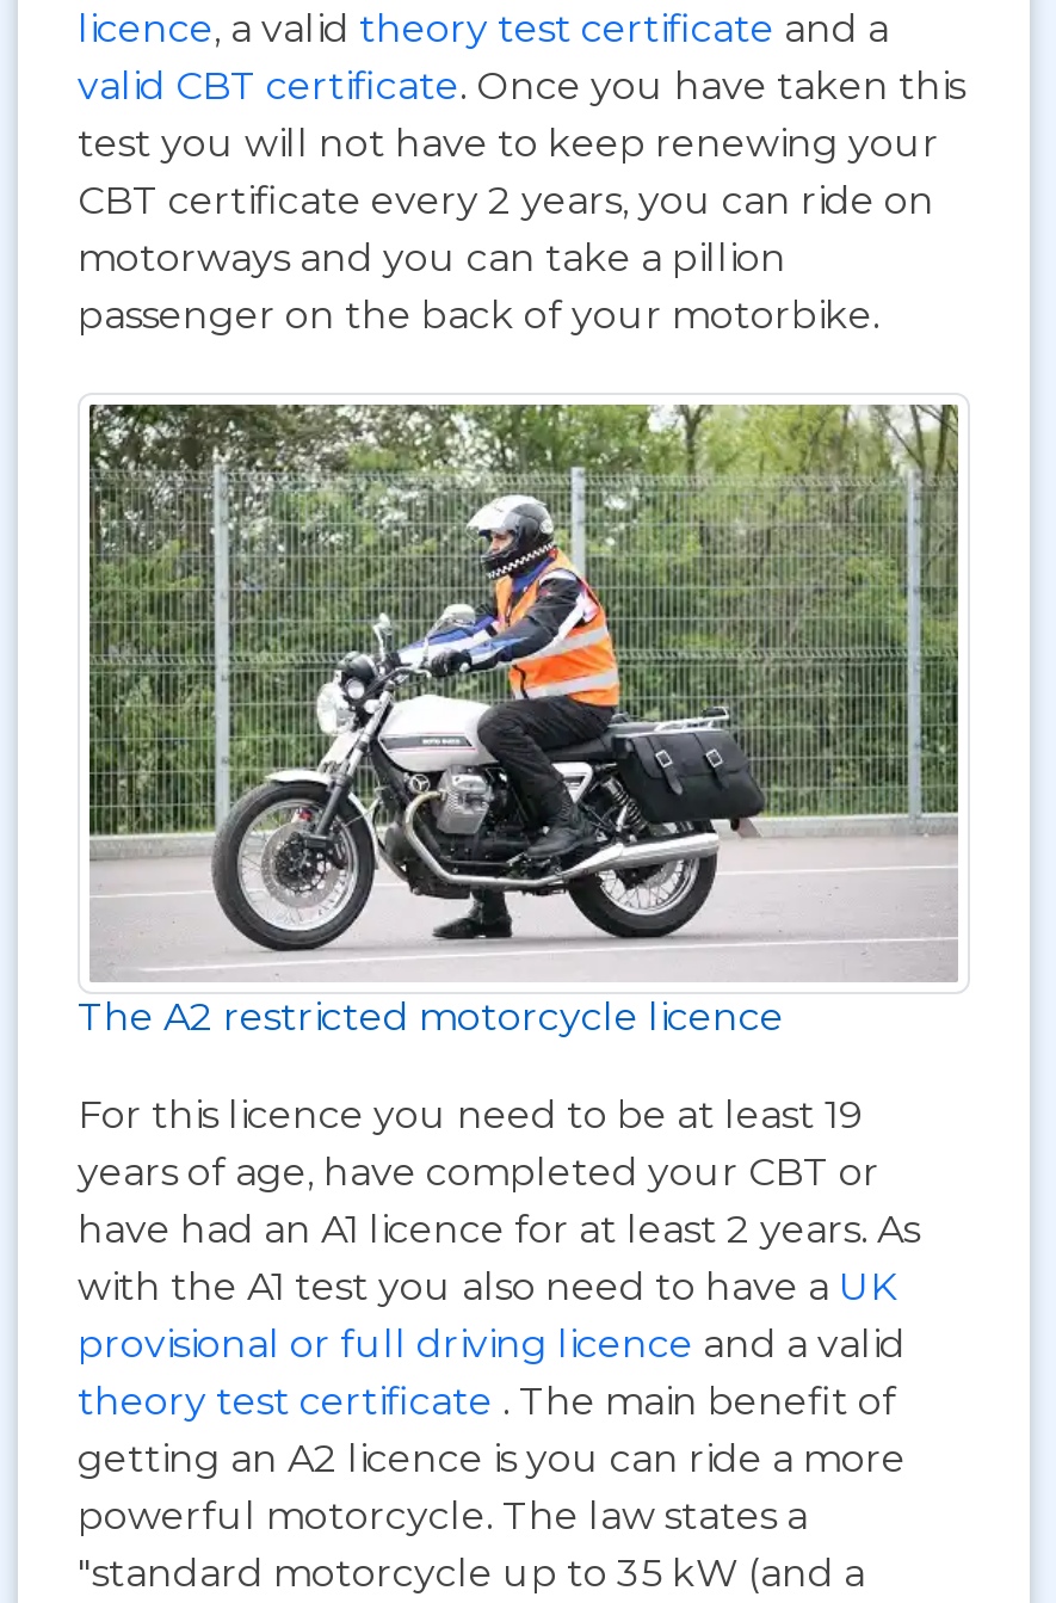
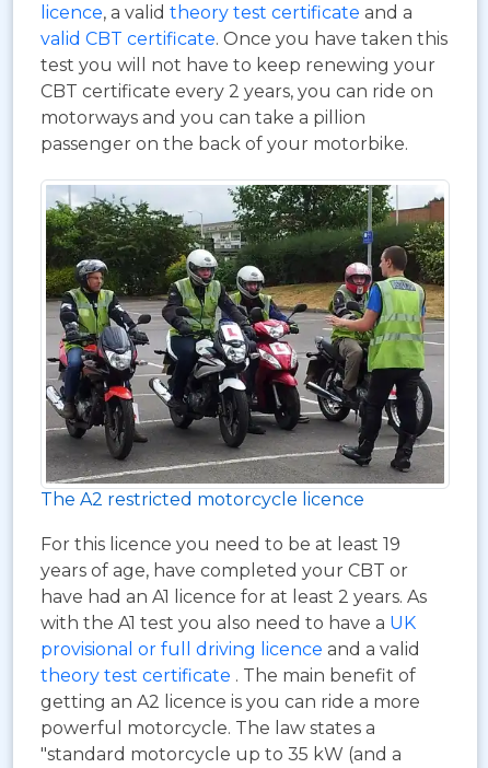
- [image]
+ [image]
